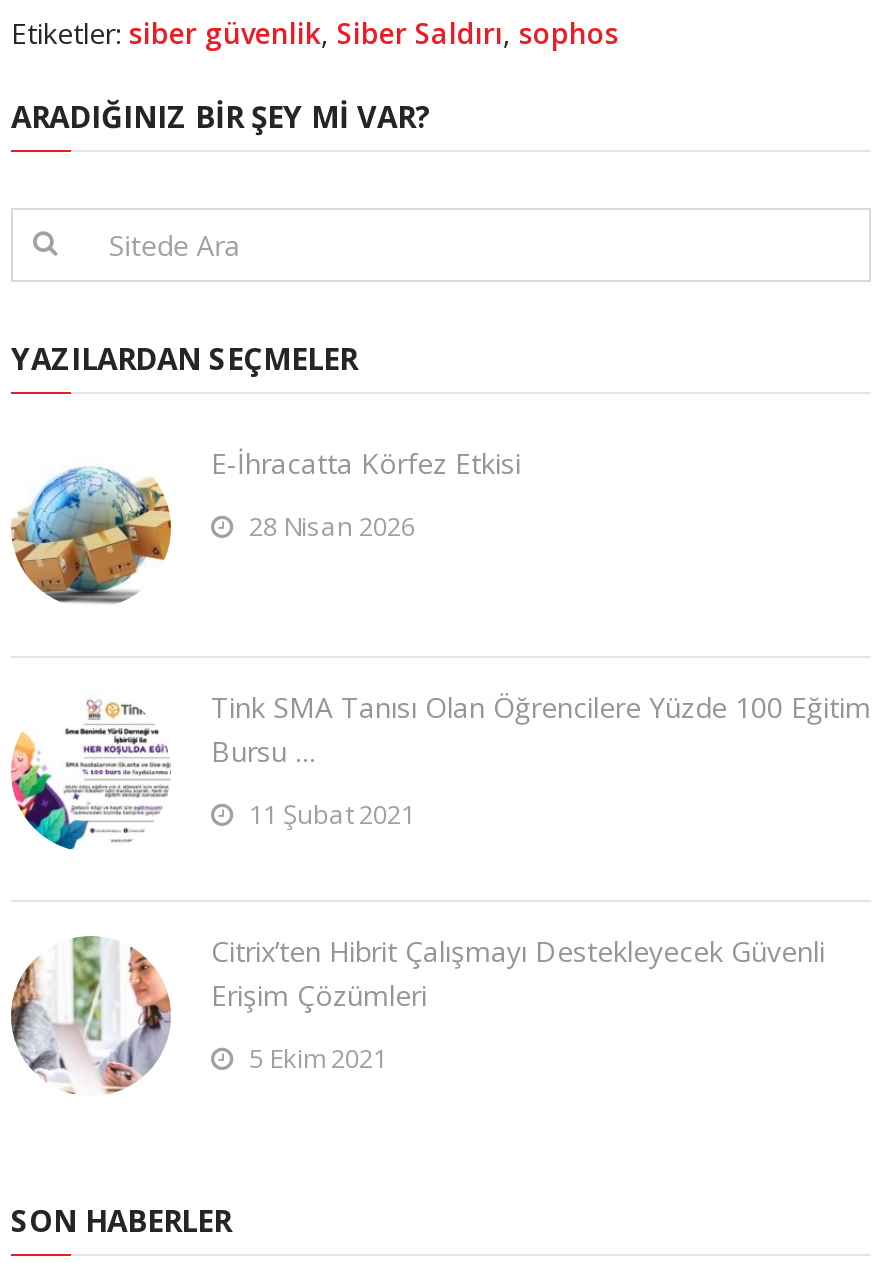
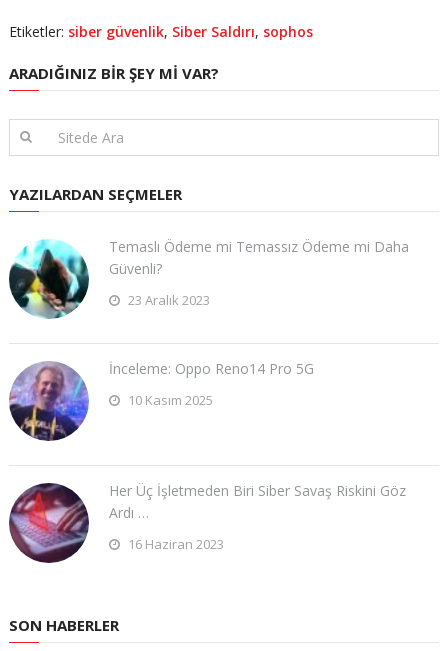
- [image]
- E-İhracatta Körfez Etkisi
+ [image]
+ Temaslı Ödeme mi Temassız Ödeme mi Daha
+ Güvenli?

- 28 Nisan 2026
+ 23 Aralık 2023

- [image]
- Tink SMA Tanısı Olan Öğrencilere Yüzde 100 Eğitim
- Bursu …
+ [image]
+ İnceleme: Oppo Reno14 Pro 5G

- 11 Şubat 2021
+ 10 Kasım 2025

- [image]
- Citrix’ten Hibrit Çalışmayı Destekleyecek Güvenli
- Erişim Çözümleri
+ [image]
+ Her Üç İşletmeden Biri Siber Savaş Riskini Göz
+ Ardı …

- 5 Ekim 2021
+ 16 Haziran 2023
